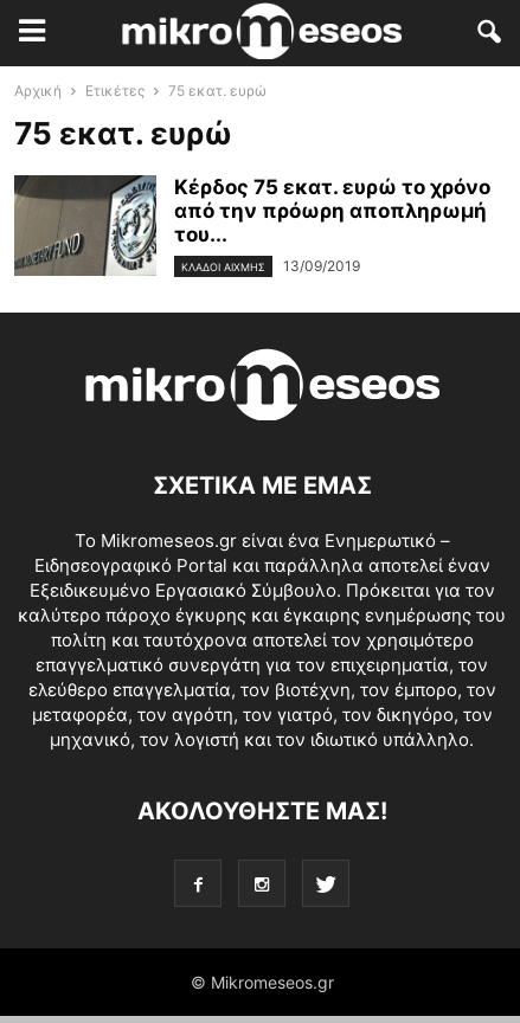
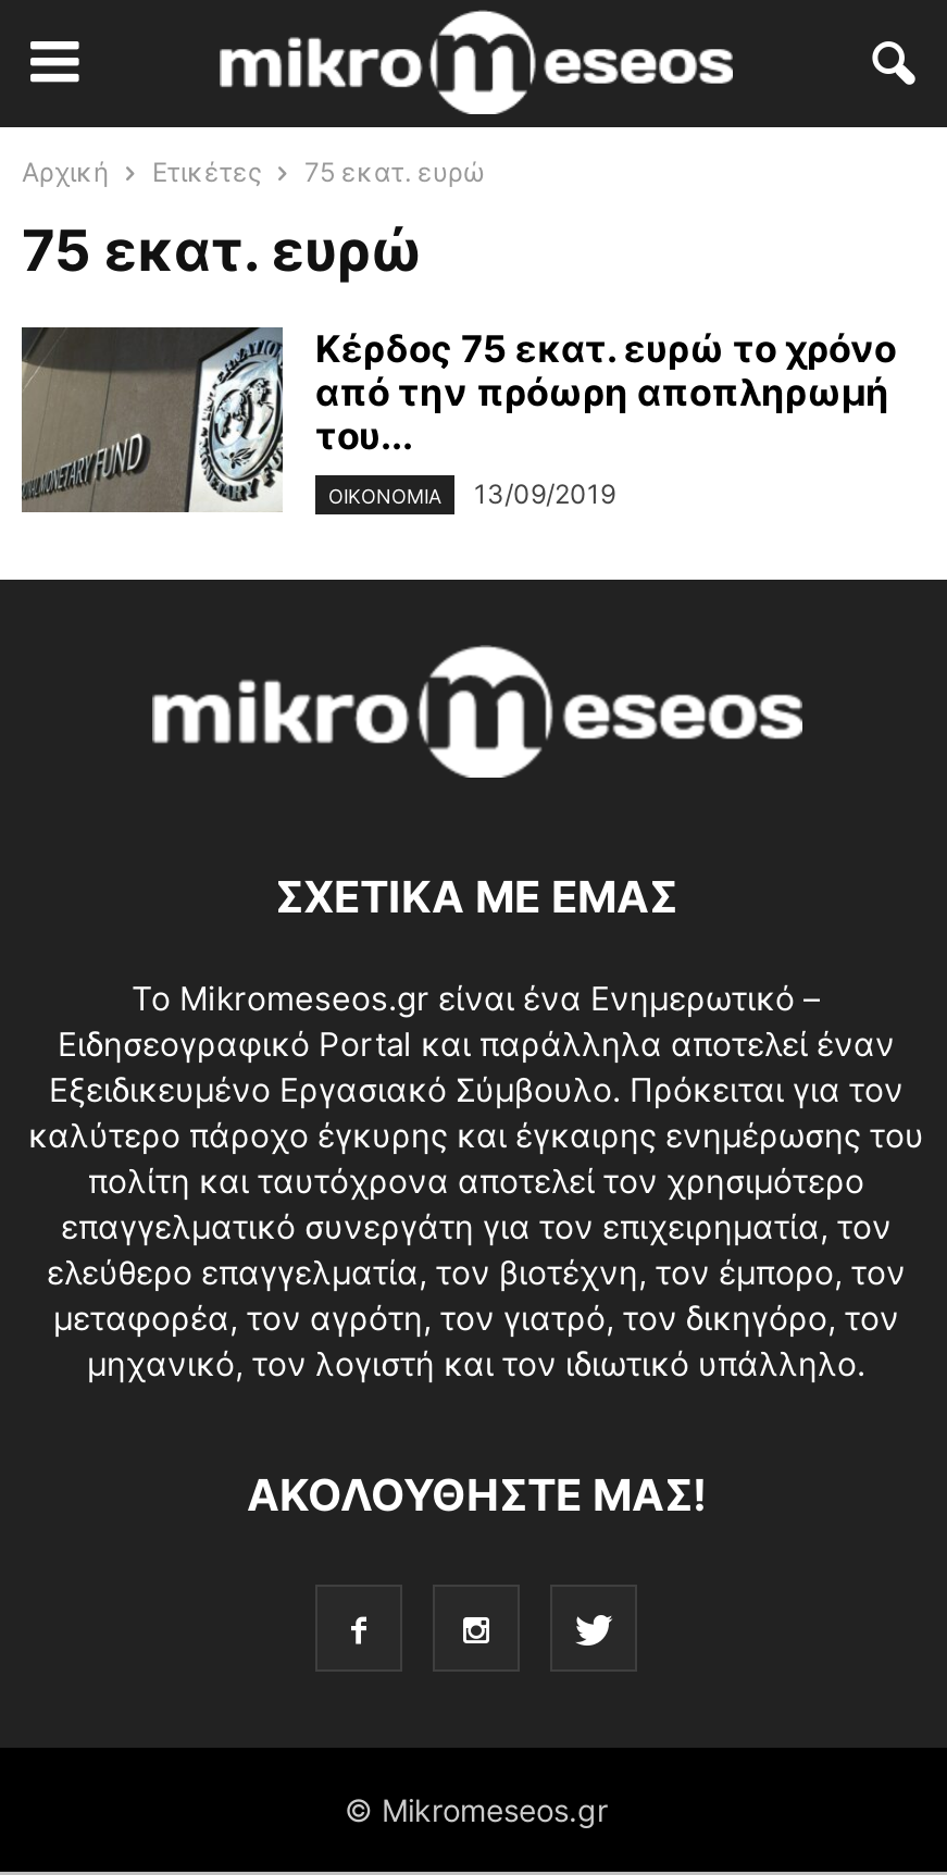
- ΚΛΆΔΟΙ ΑΙΧΜΉΣ
+ ΟΙΚΟΝΟΜΊΑ
